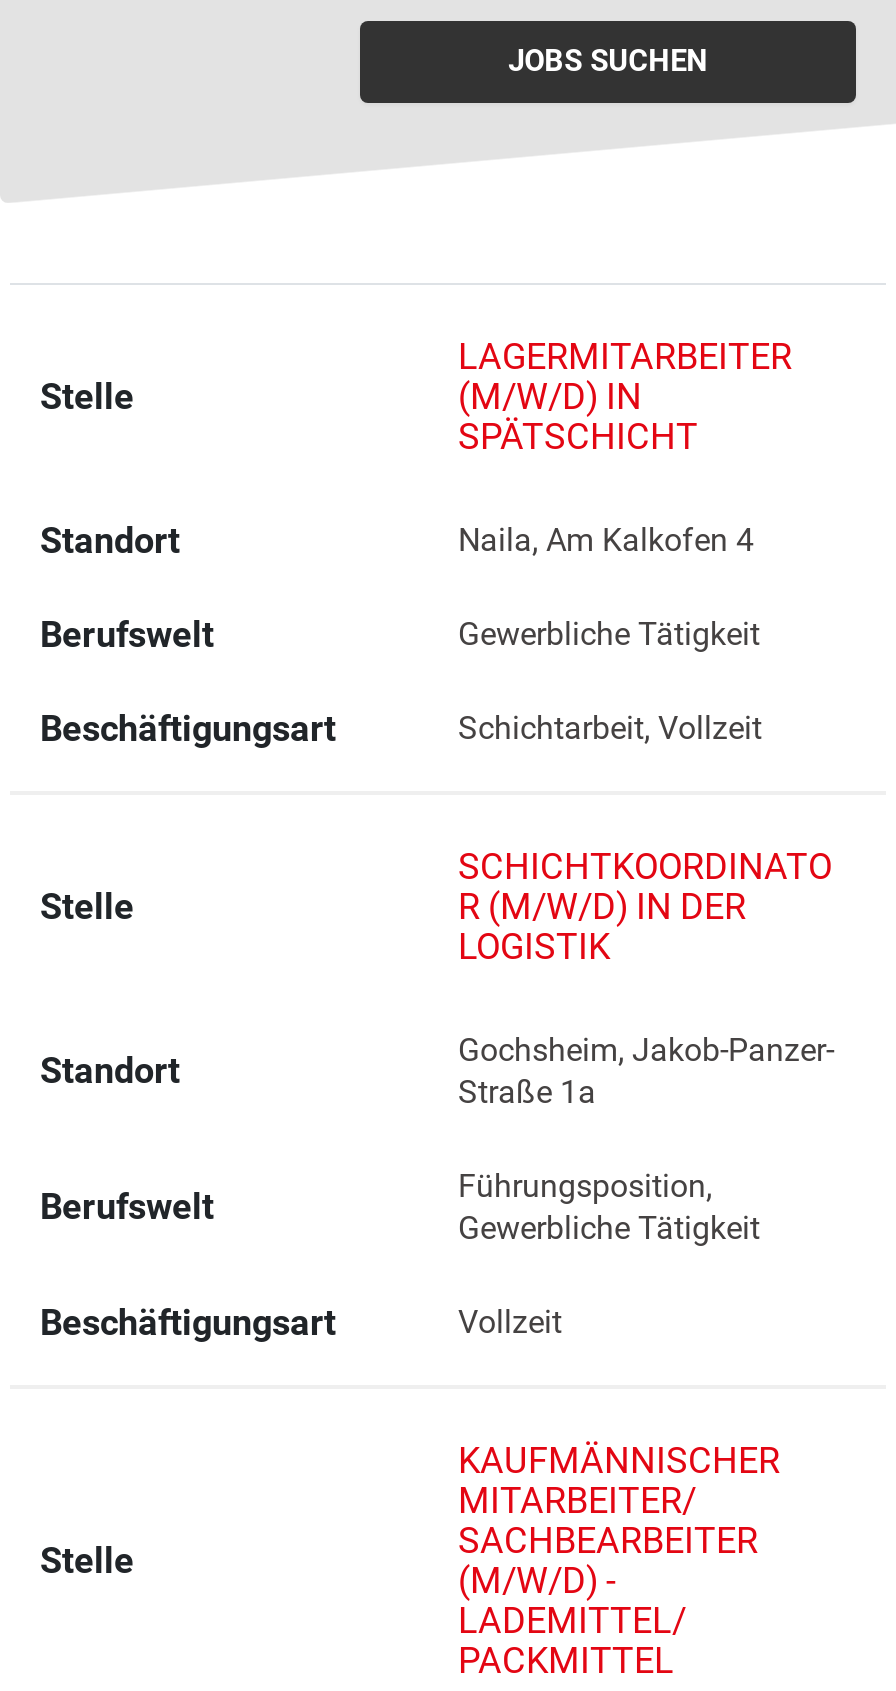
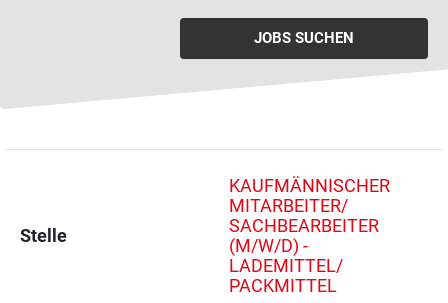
- LAGERMITARBEITER
- (M/W/D) IN
- SPÄTSCHICHT
- Standort
- Naila, Am Kalkofen 4
- Berufswelt
- Gewerbliche Tätigkeit
- Beschäftigungsart
- Schichtarbeit, Vollzeit

- Stelle

- SCHICHTKOORDINATO
- R (M/W/D) IN DER
- LOGISTIK
- Standort
- Gochsheim, Jakob-Panzer-
- Straße 1a
- Berufswelt
- Führungsposition,
- Gewerbliche Tätigkeit
- Beschäftigungsart
- Vollzeit

- Stelle
